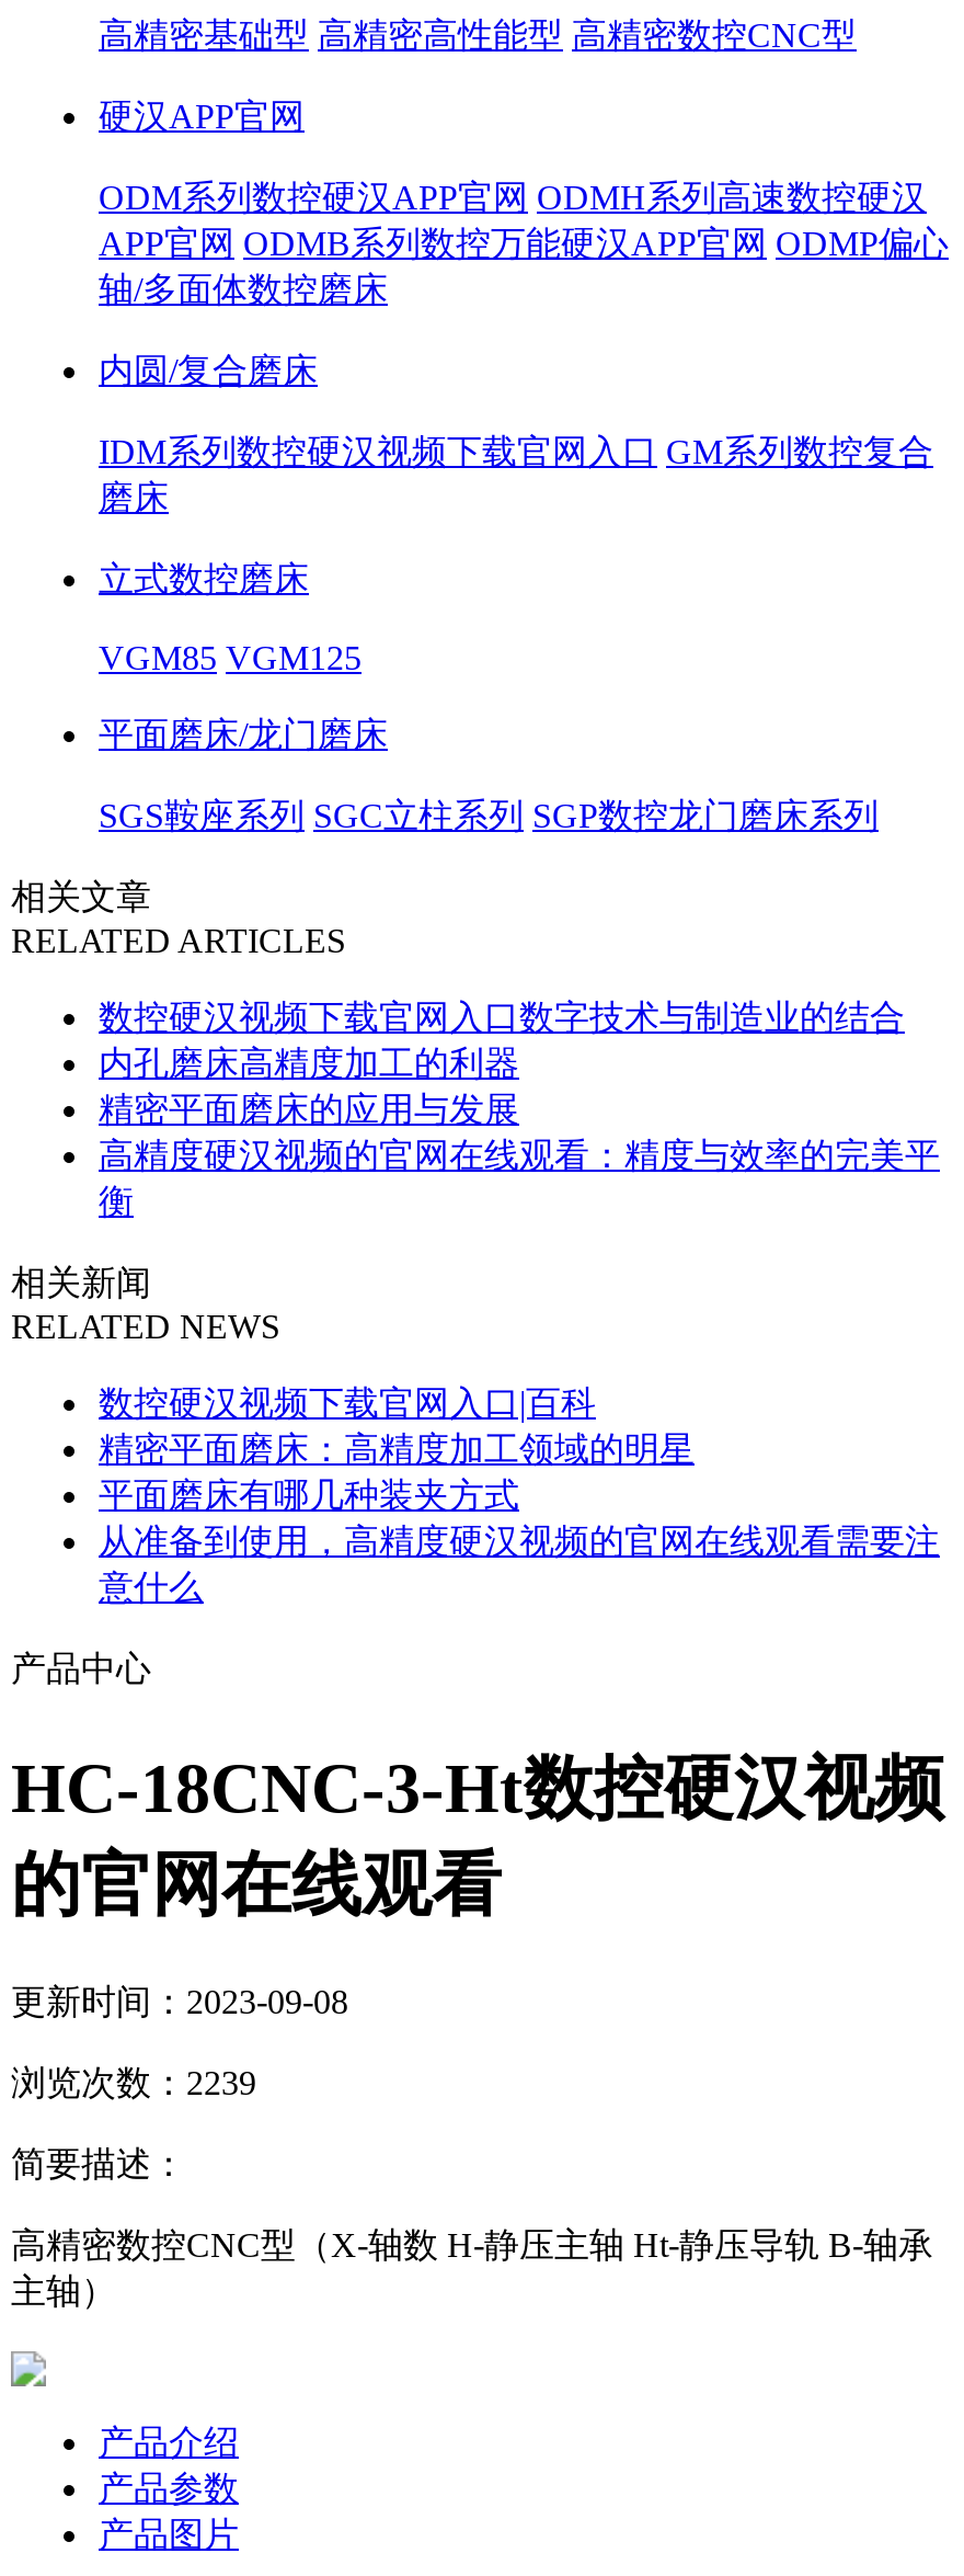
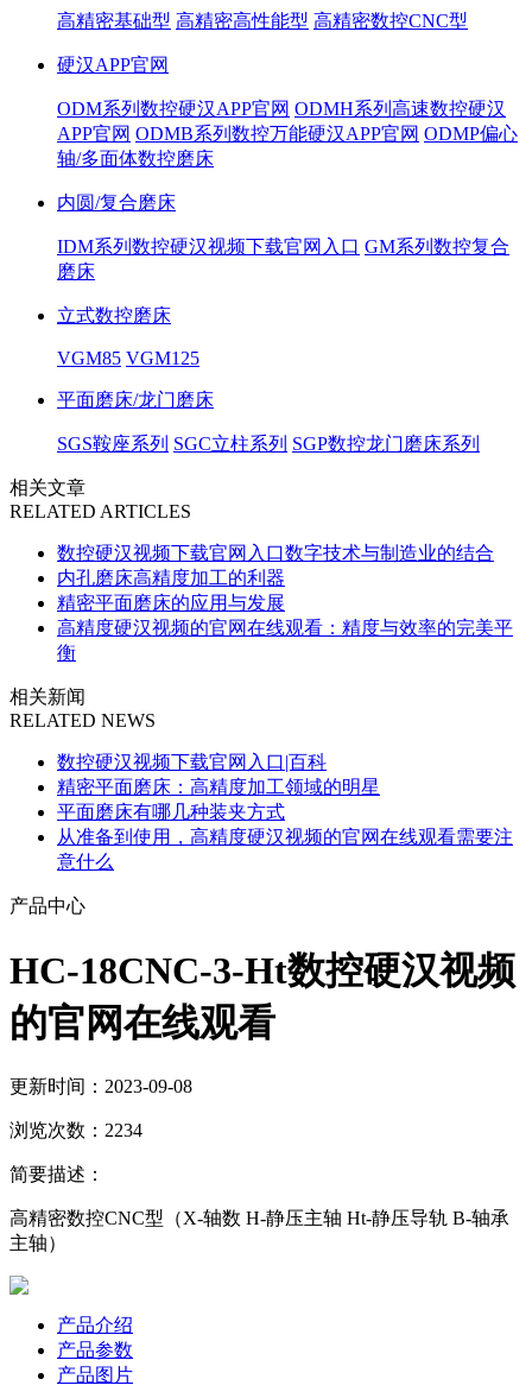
- 浏览次数：2239
+ 浏览次数：2234
